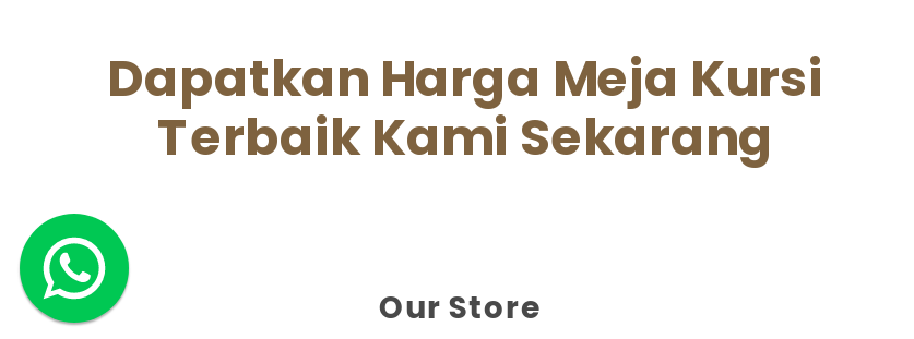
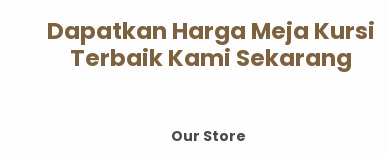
- [image]
